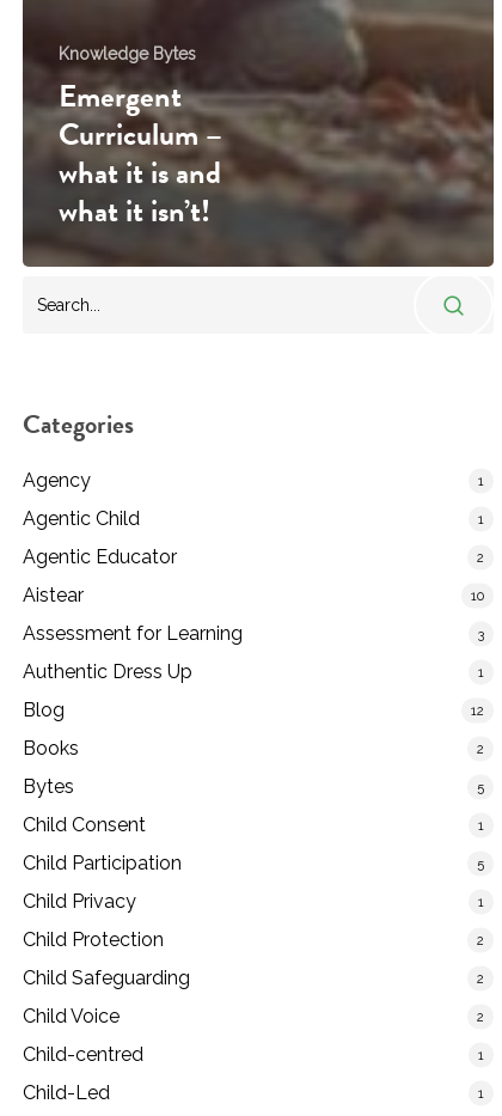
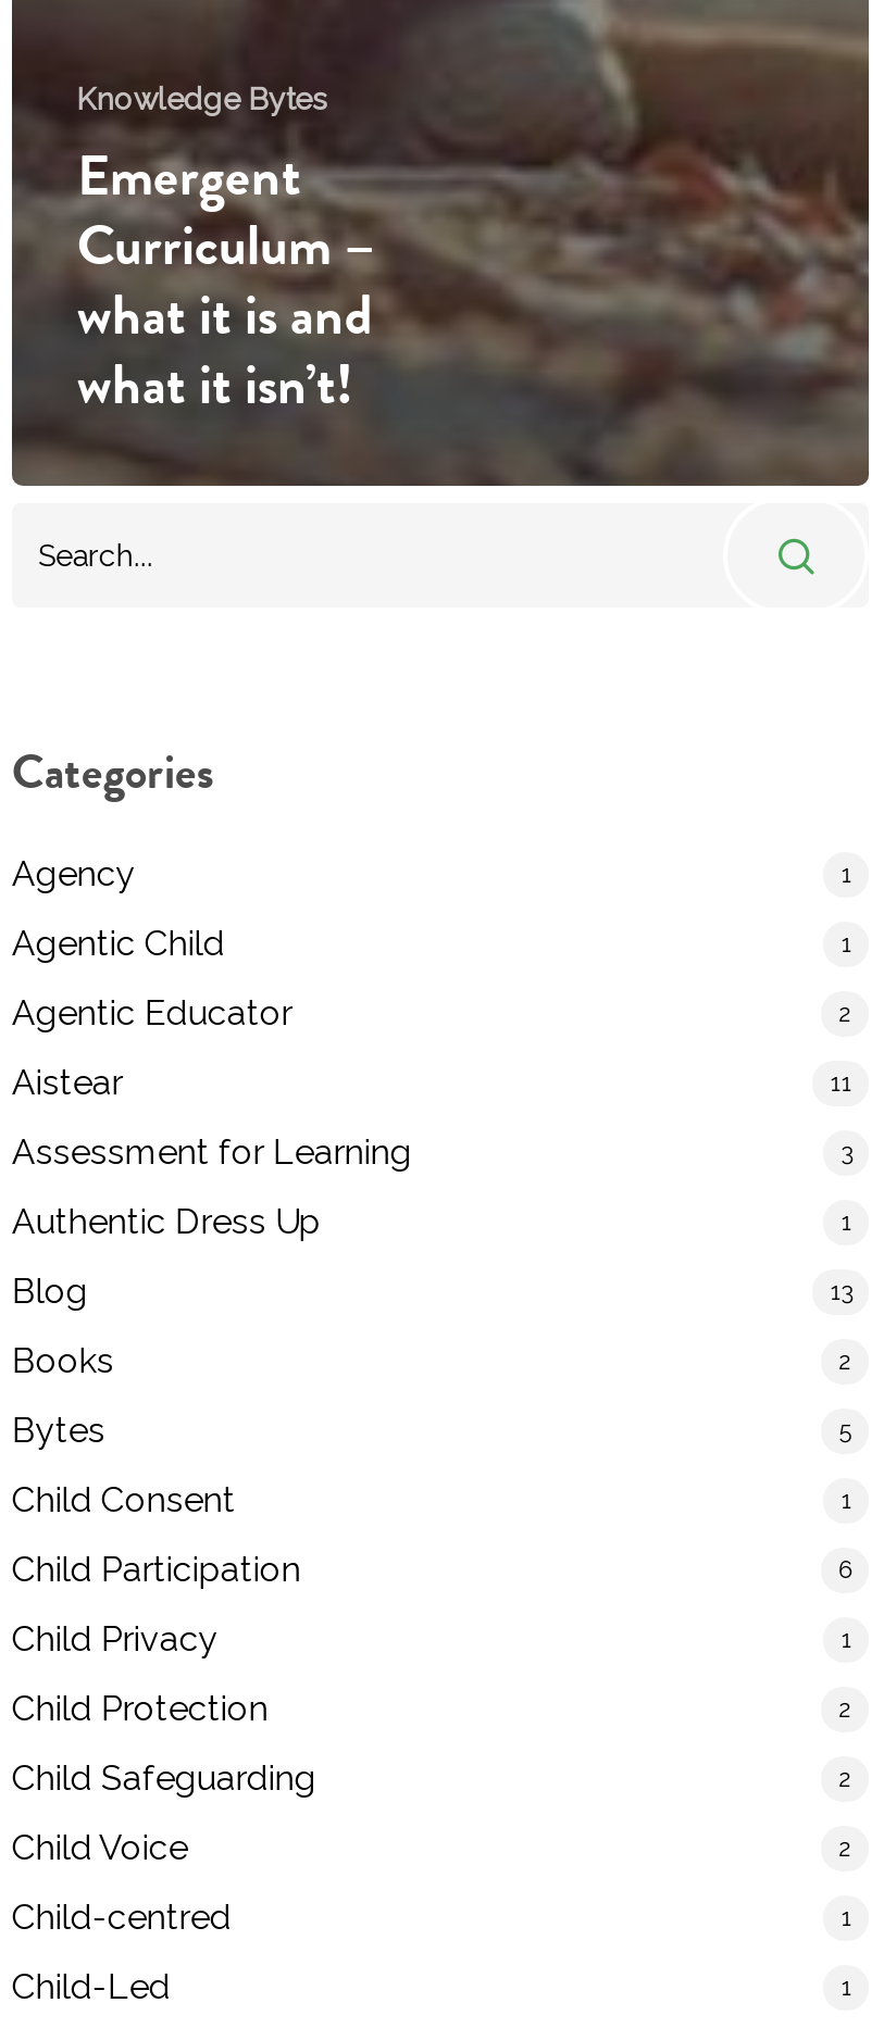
- 10
+ 11

- 12
+ 13

- 5
+ 6
